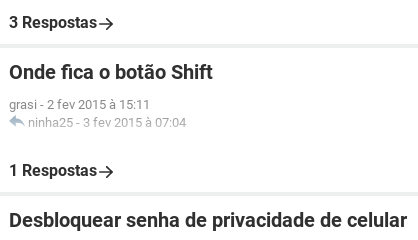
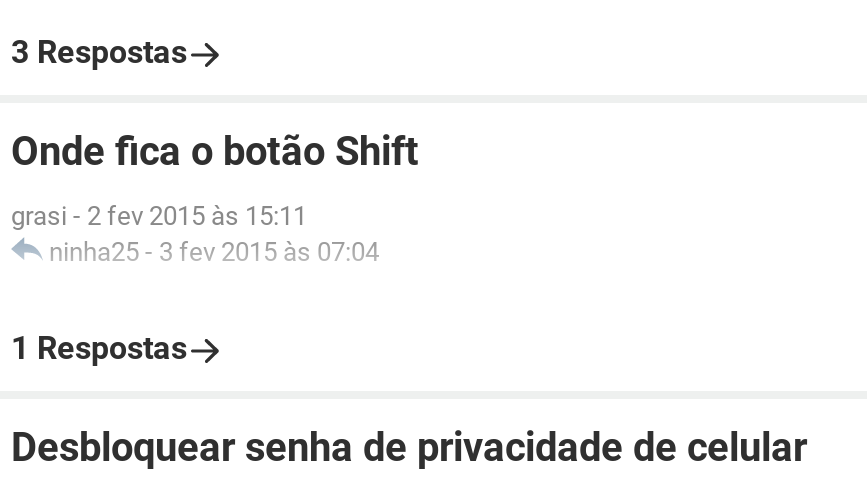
- grasi - 2 fev 2015 à 15:11
+ grasi - 2 fev 2015 às 15:11

- ninha25 - 3 fev 2015 à 07:04
+ ninha25 - 3 fev 2015 às 07:04
